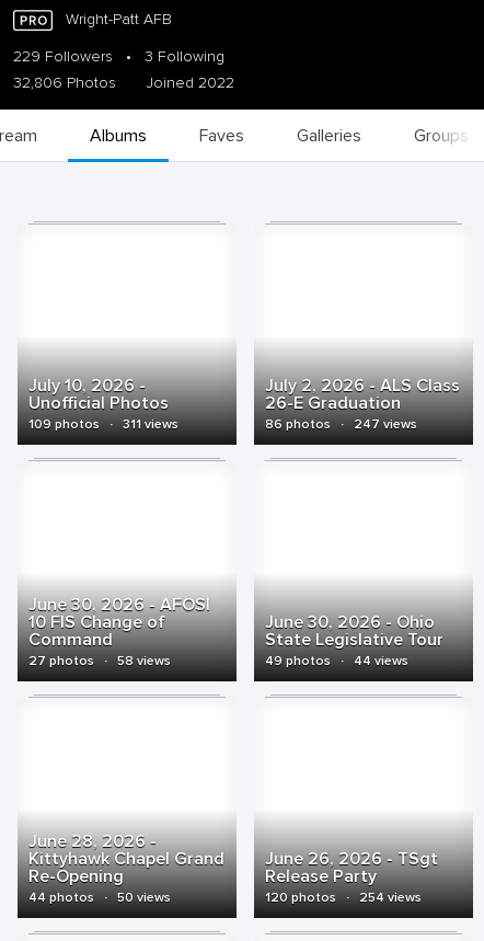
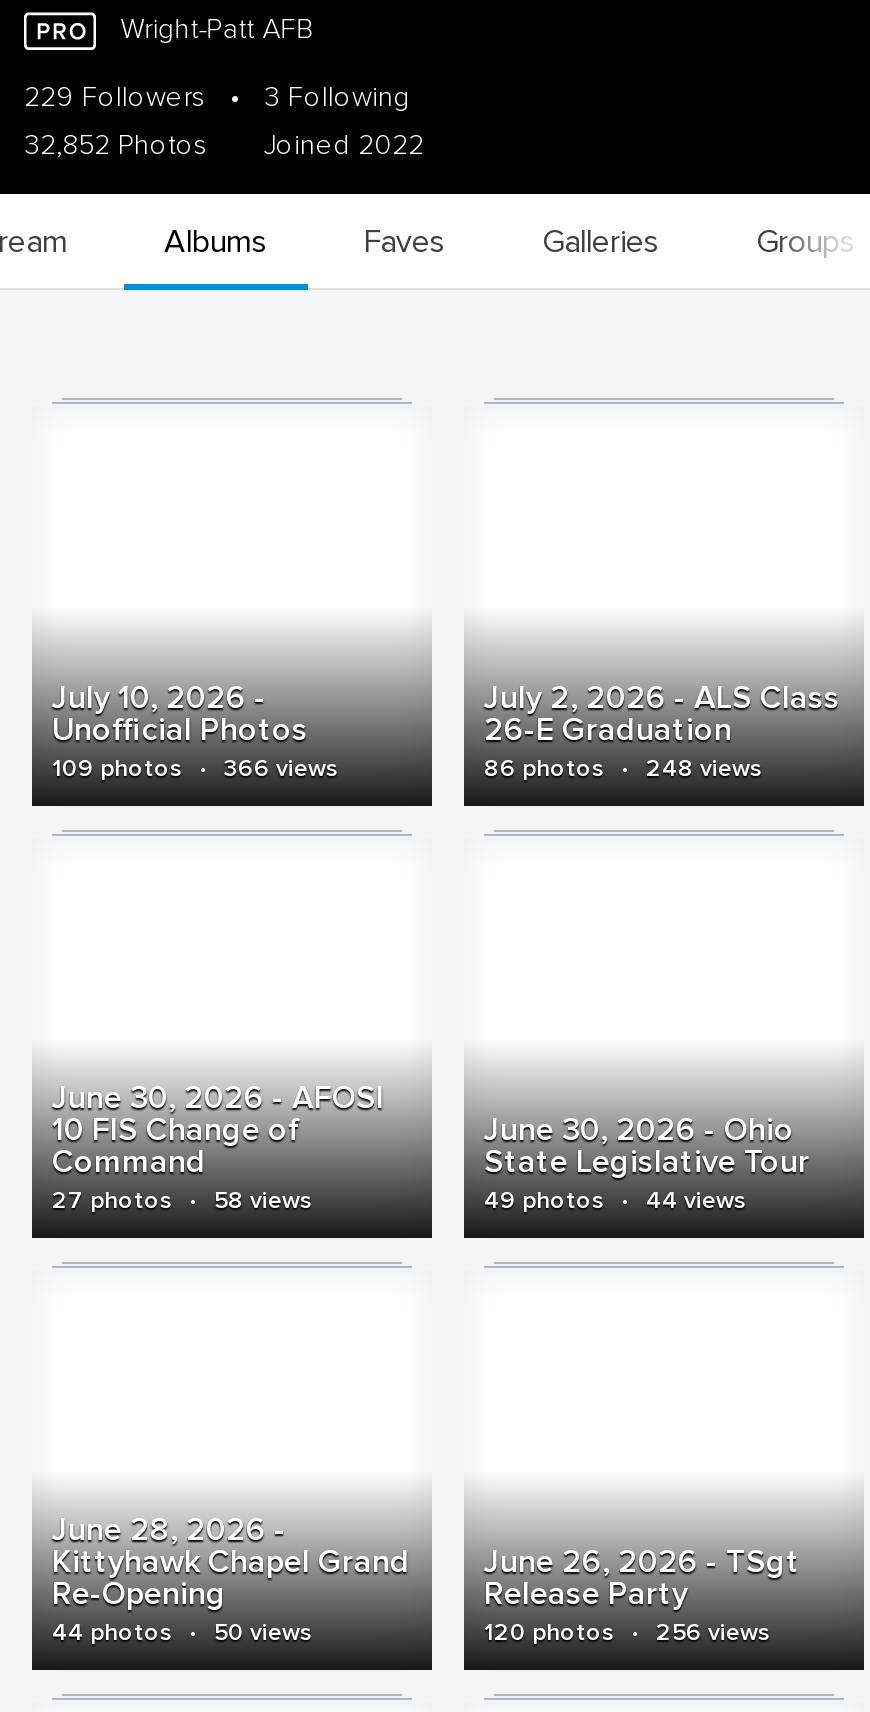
- 32,806 Photos Joined 2022
+ 32,852 Photos Joined 2022

- 109 photos · 311 views
+ 109 photos · 366 views

- 86 photos · 247 views
+ 86 photos · 248 views

- 120 photos · 254 views
+ 120 photos · 256 views
